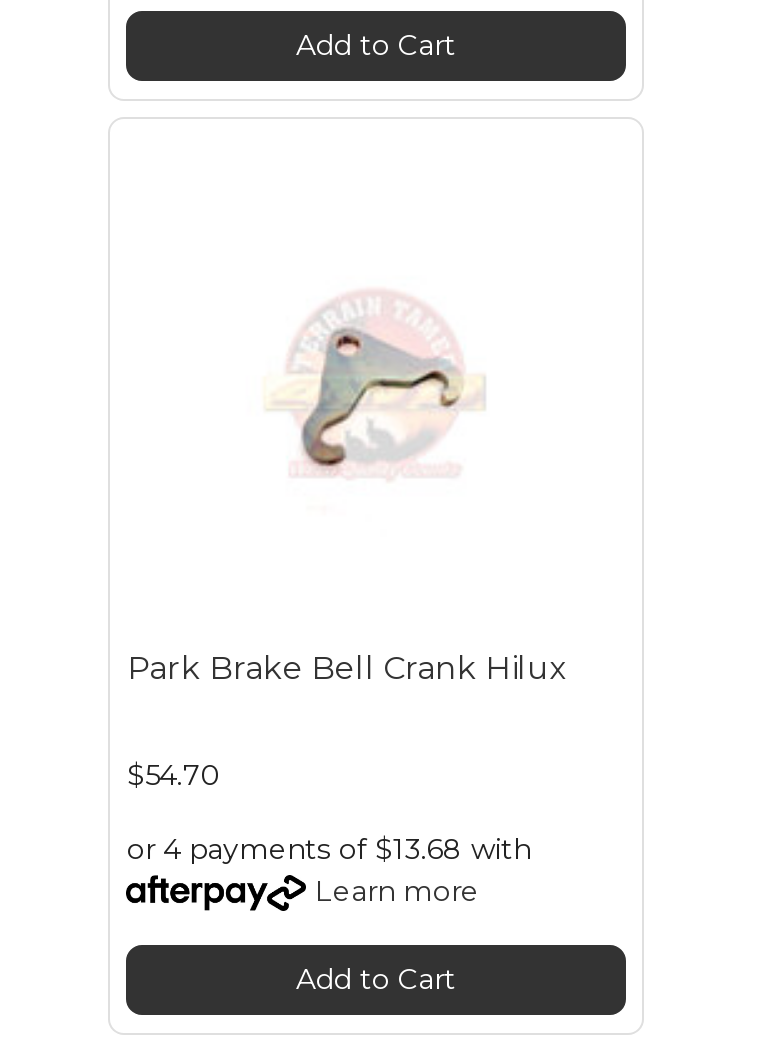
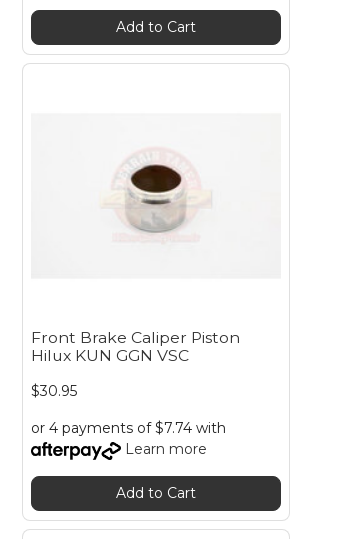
- [image]
+ [image]

- Park Brake Bell Crank Hilux
+ Front Brake Caliper Piston
+ Hilux KUN GGN VSC

- $54.70
+ $30.95

- or 4 payments of $13.68 with
+ or 4 payments of $7.74 with
